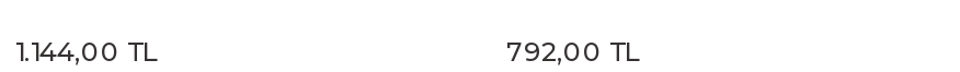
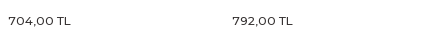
- 1.144,00 TL
+ 704,00 TL
